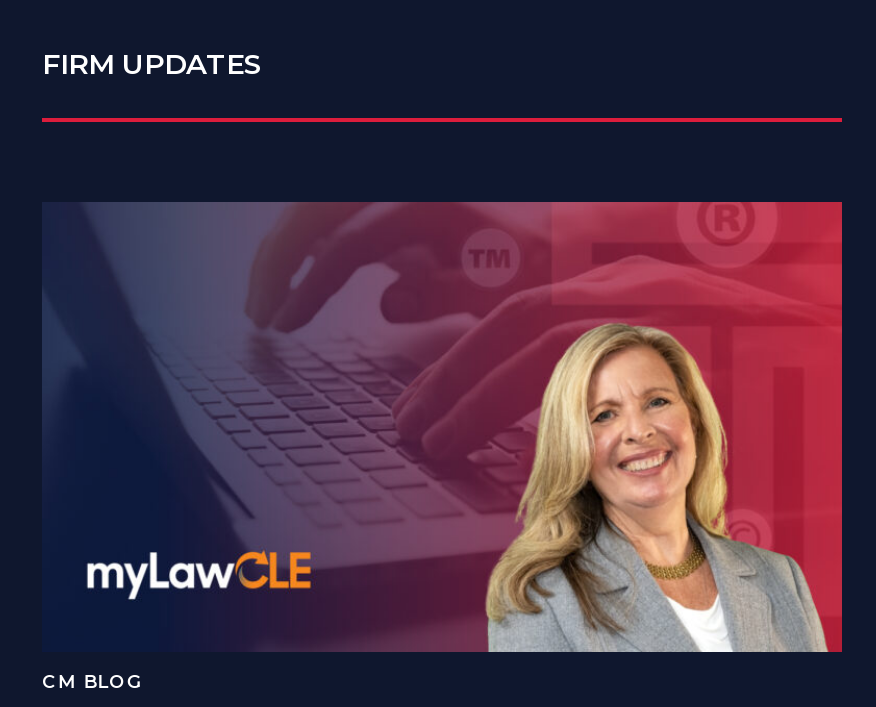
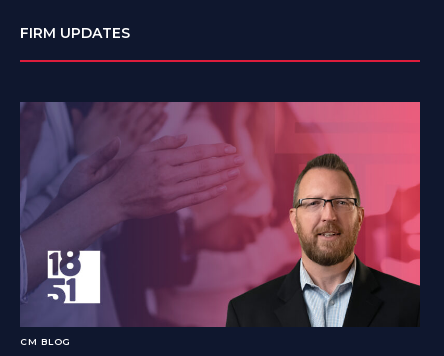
- [image]
+ [image]
